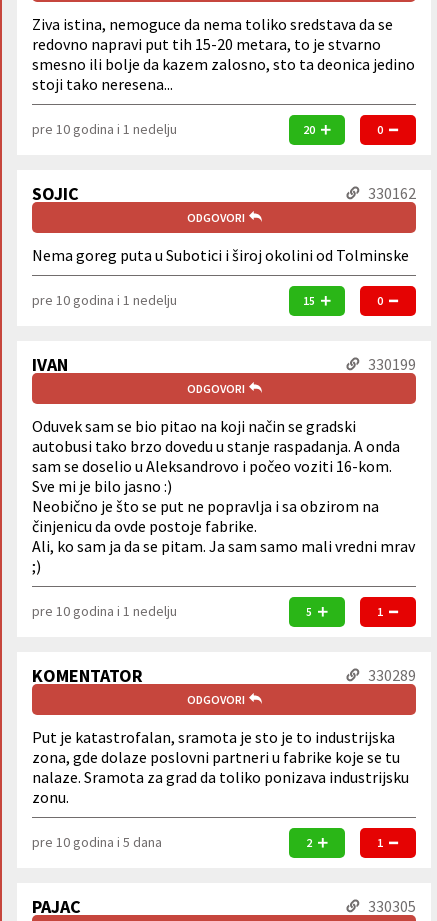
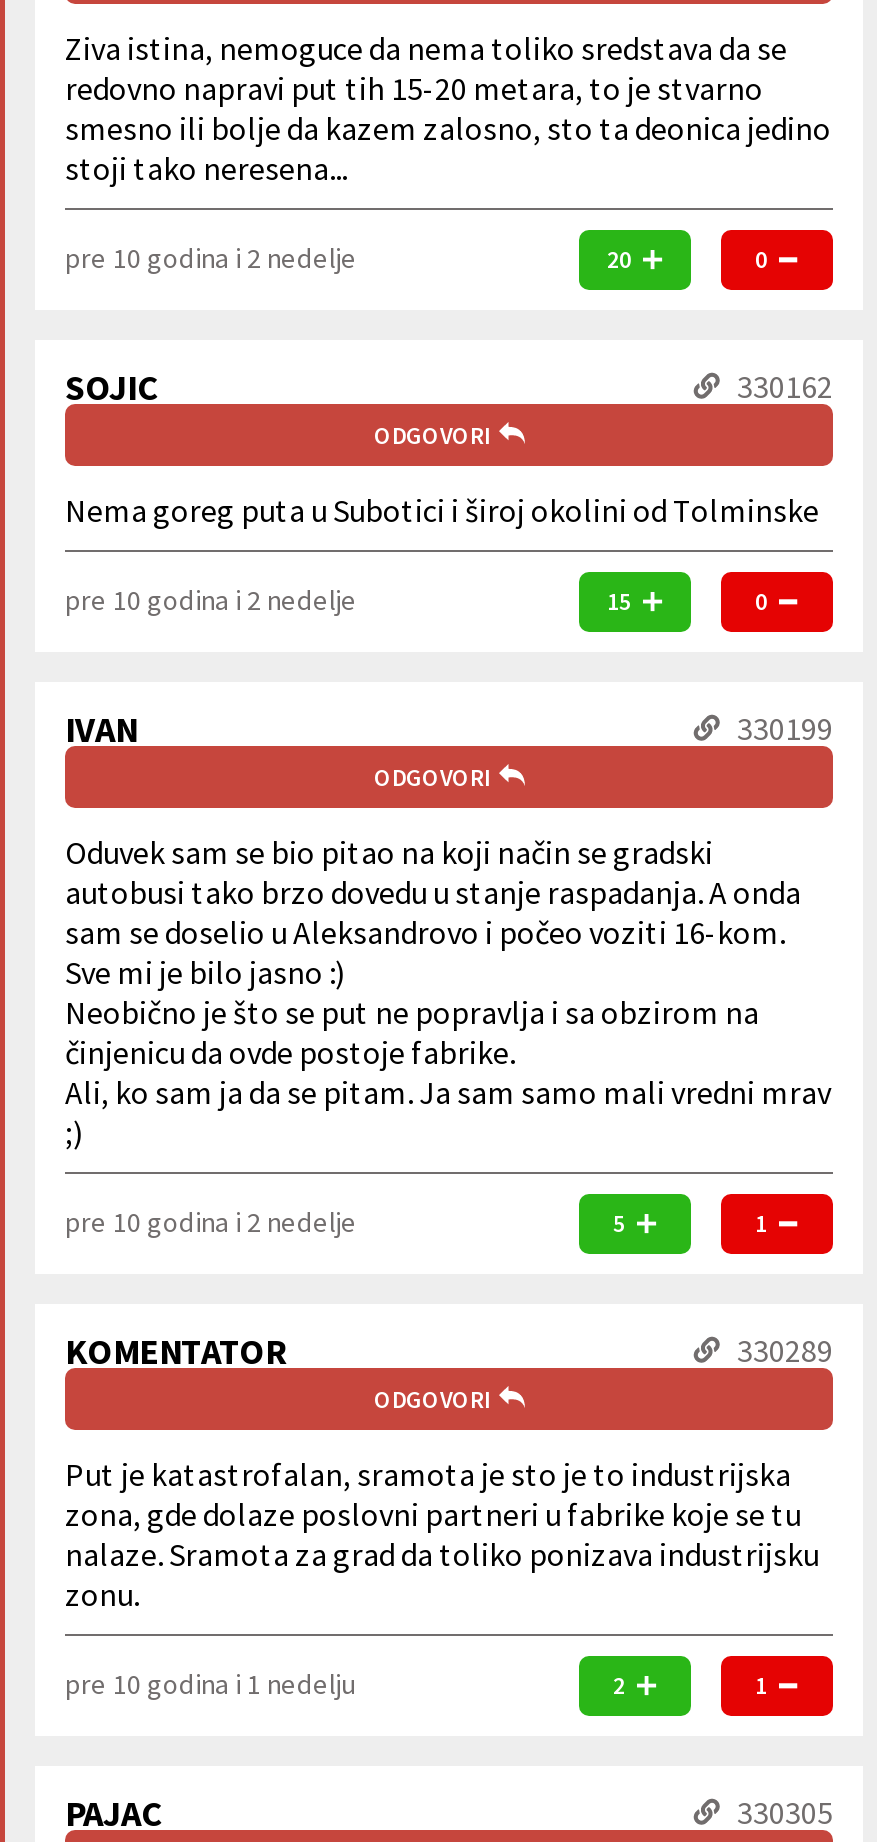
- pre 10 godina i 1 nedelju
+ pre 10 godina i 2 nedelje

- pre 10 godina i 1 nedelju
+ pre 10 godina i 2 nedelje

- pre 10 godina i 1 nedelju
+ pre 10 godina i 2 nedelje

- pre 10 godina i 5 dana
+ pre 10 godina i 1 nedelju
